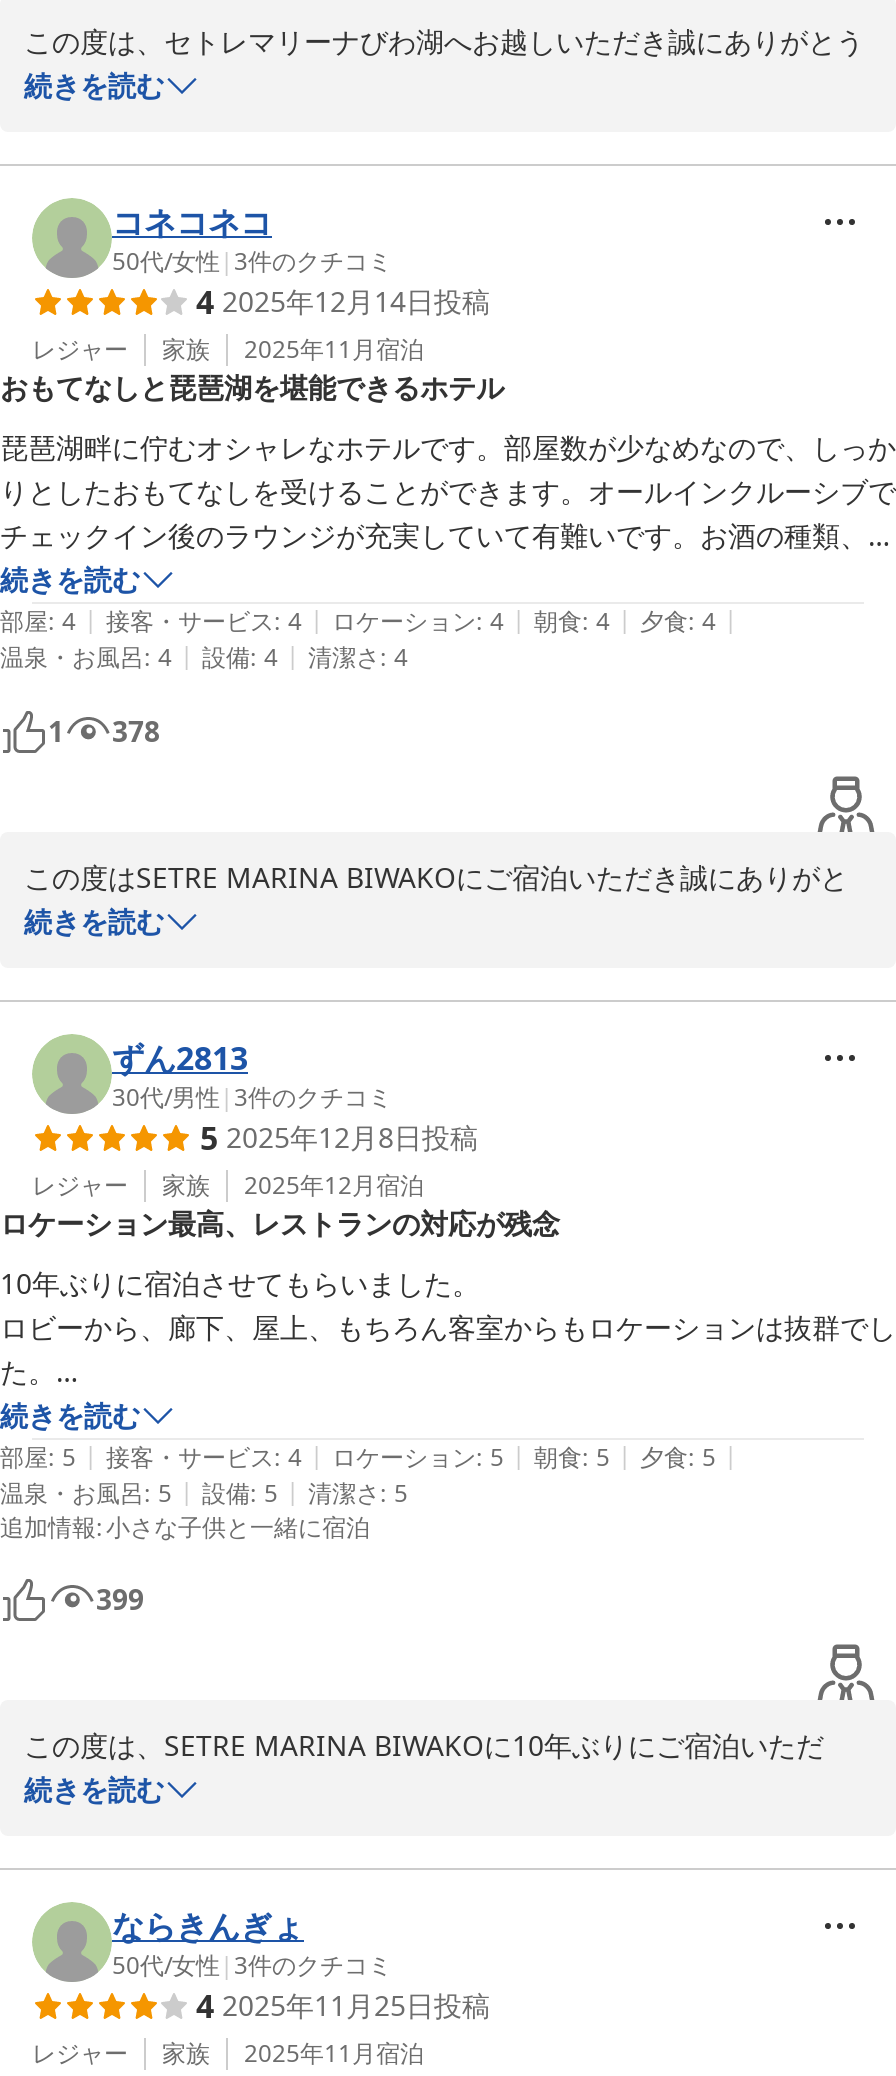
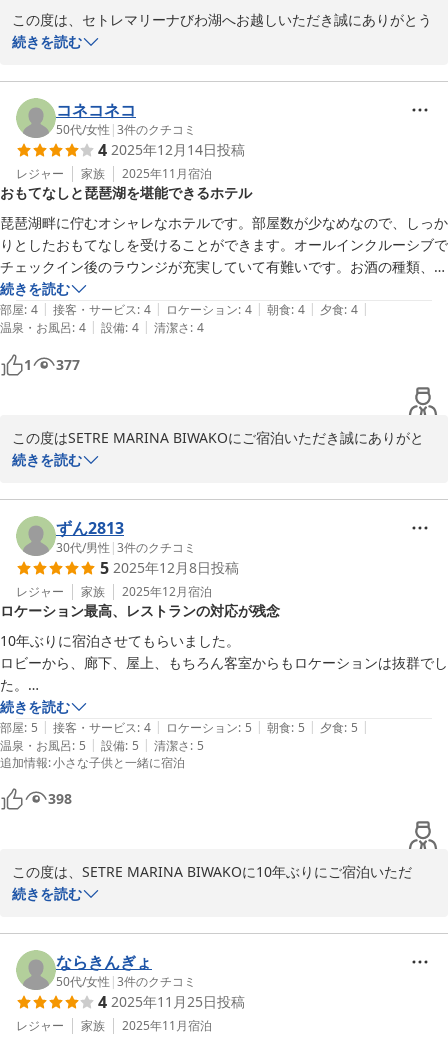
- 1 378
+ 1 377

- 399
+ 398
